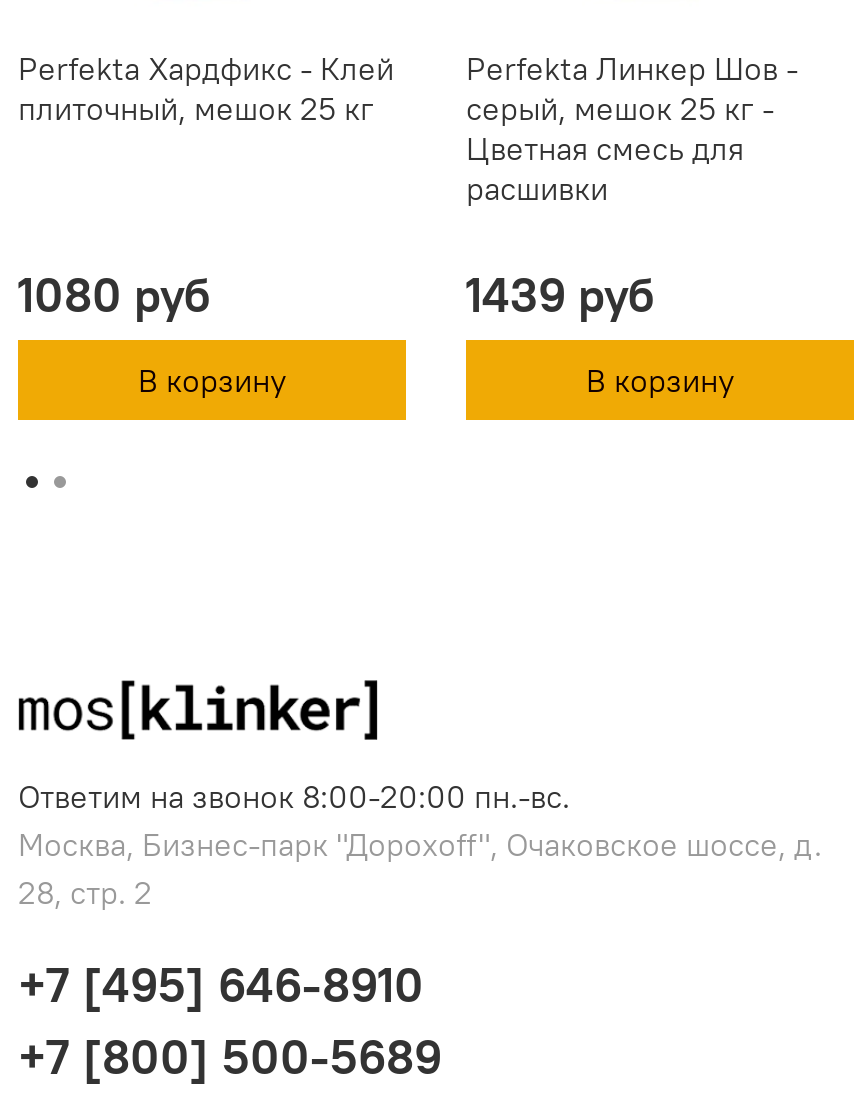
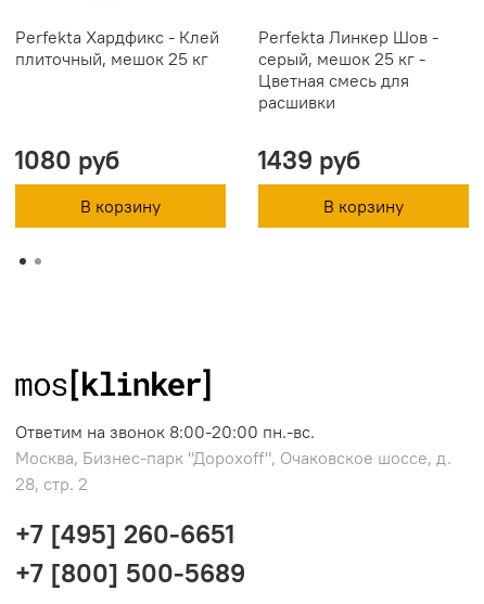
- +7 [495] 646-8910
+ +7 [495] 260-6651
